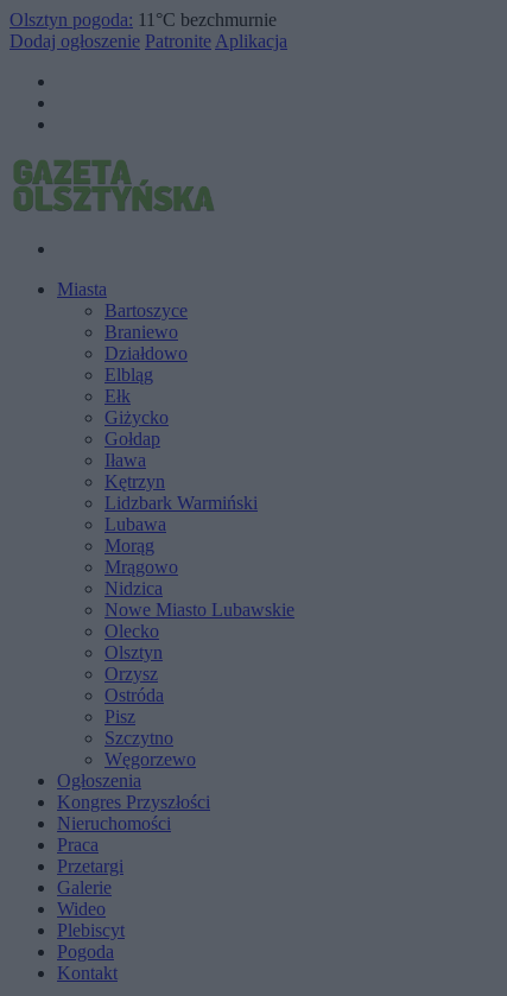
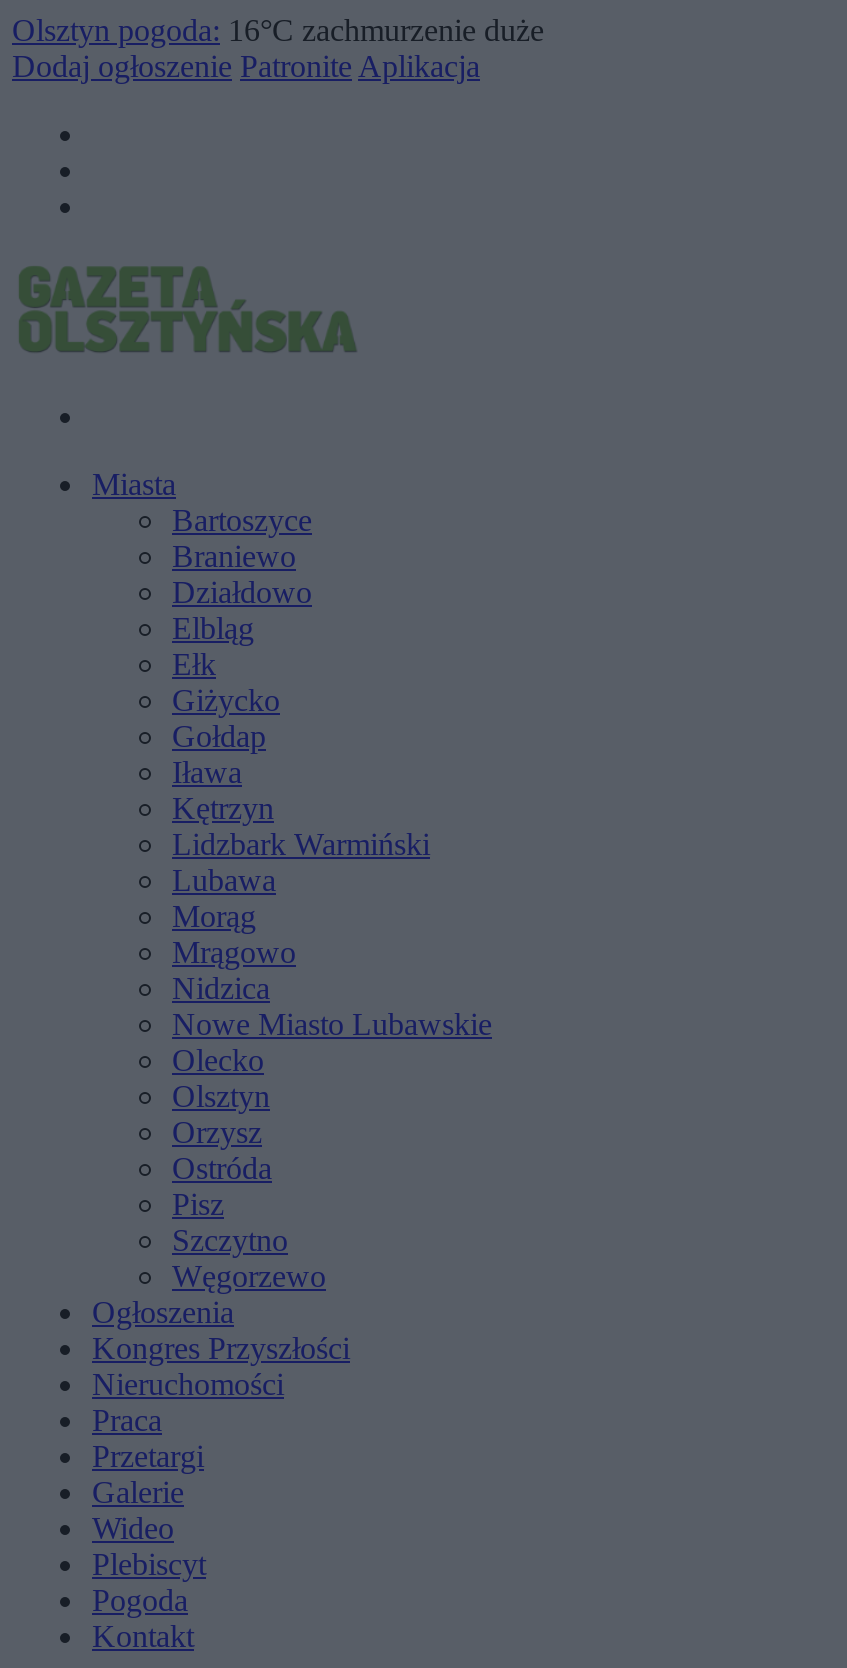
- Olsztyn pogoda: 11°C bezchmurnie
+ Olsztyn pogoda: 16°C zachmurzenie duże
